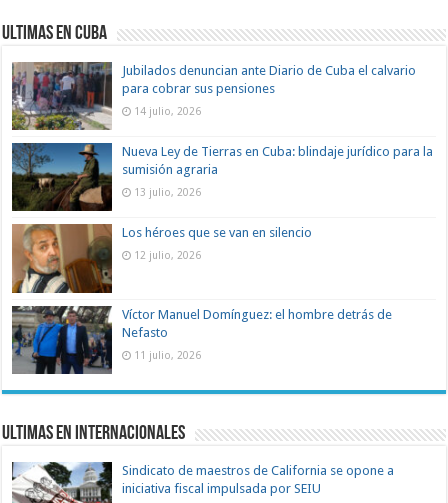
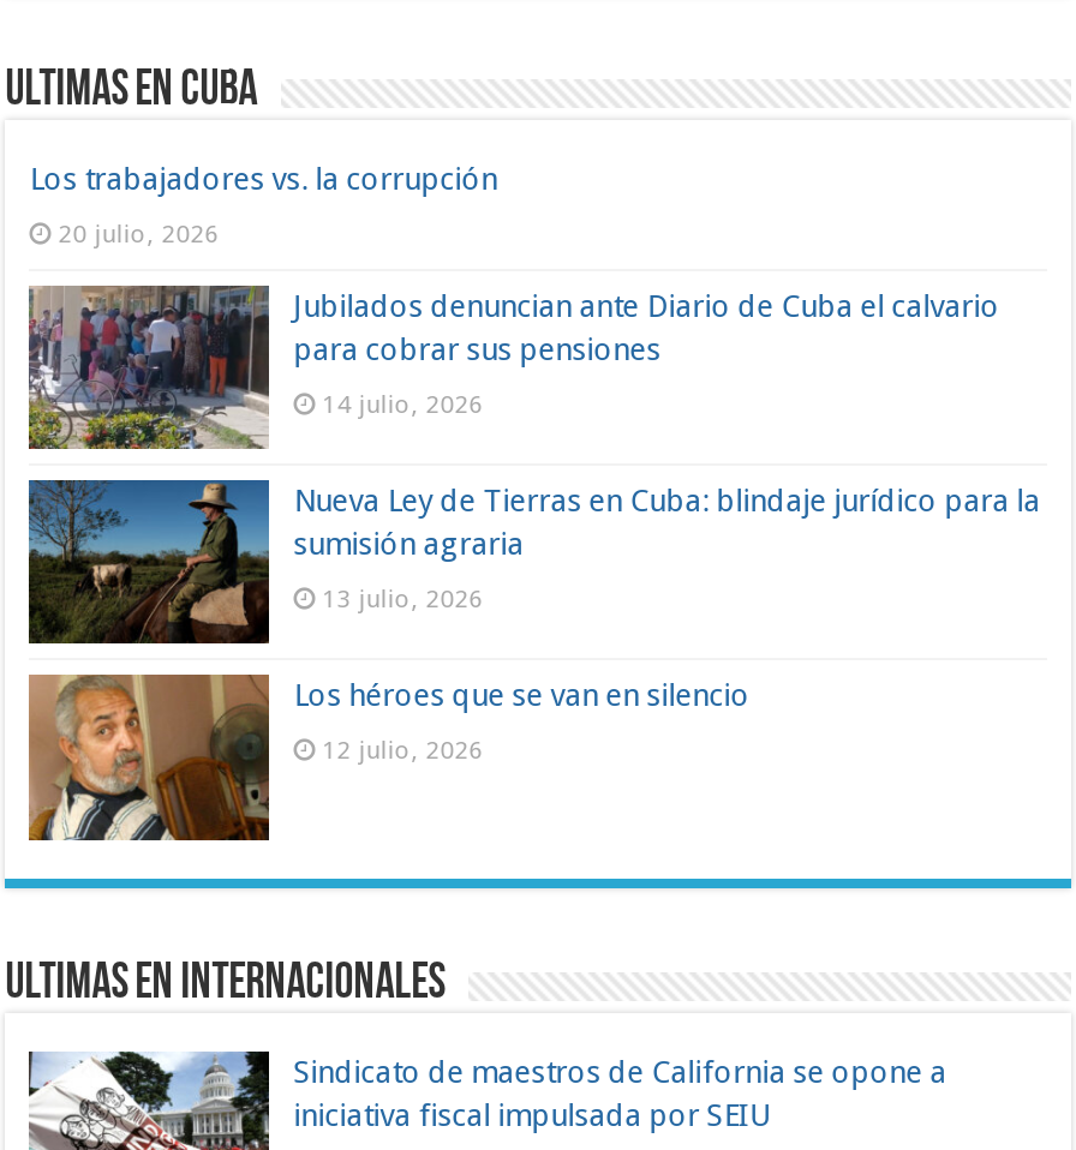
+ Los trabajadores vs. la corrupción
+ 20 julio, 2026

moved down: [image] | Jubilados denuncian ante Diario de Cuba el calvario | para cobrar sus pensiones | ... | Los héroes que se van en silencio | 12 julio, 2026

- [image]
- Víctor Manuel Domínguez: el hombre detrás de
- Nefasto
- 11 julio, 2026
